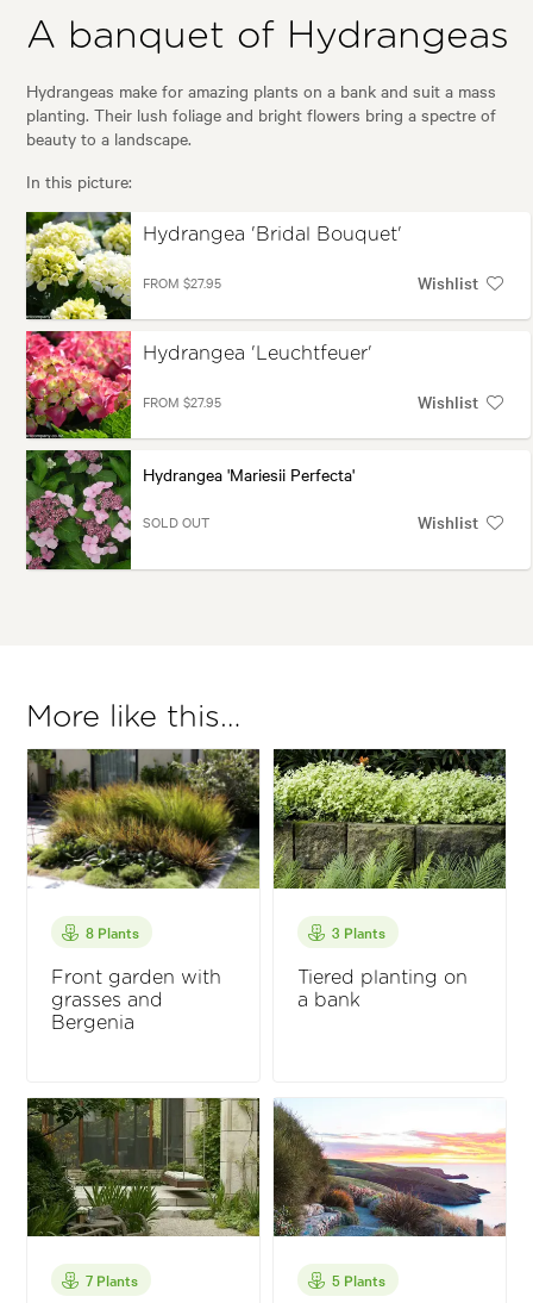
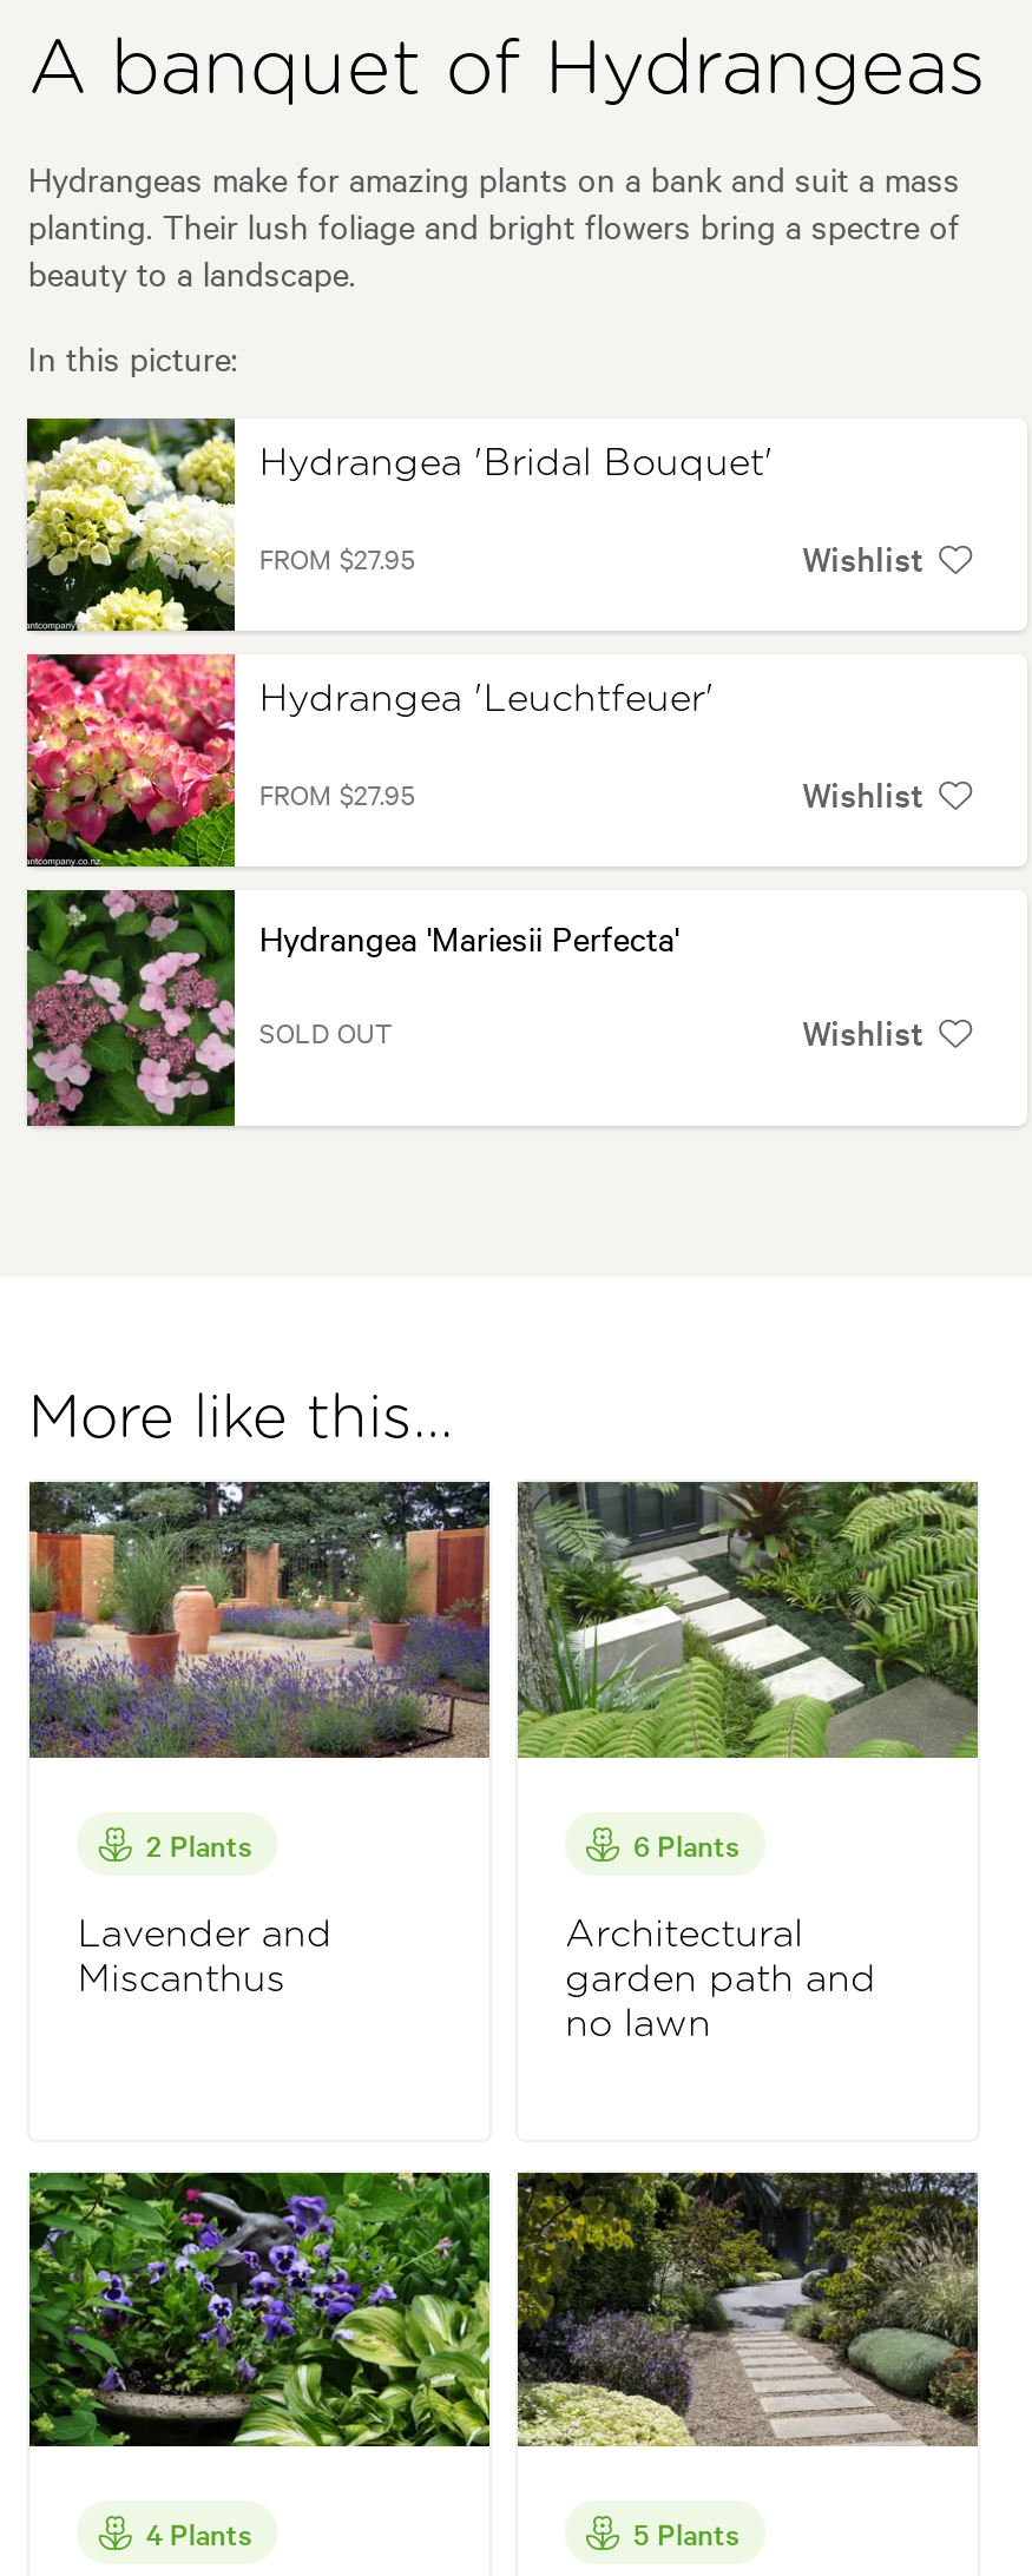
- [image]
- 8 Plants
+ [image]
+ 2 Plants

- [image]
- 3 Plants
+ [image]
+ 6 Plants

- Front garden with
- grasses and
- Bergenia
+ Lavender and
+ Miscanthus

- Tiered planting on
- a bank
+ Architectural
+ garden path and
+ no lawn

- [image]
- 7 Plants
+ [image]
+ 4 Plants

- [image]
+ [image]
